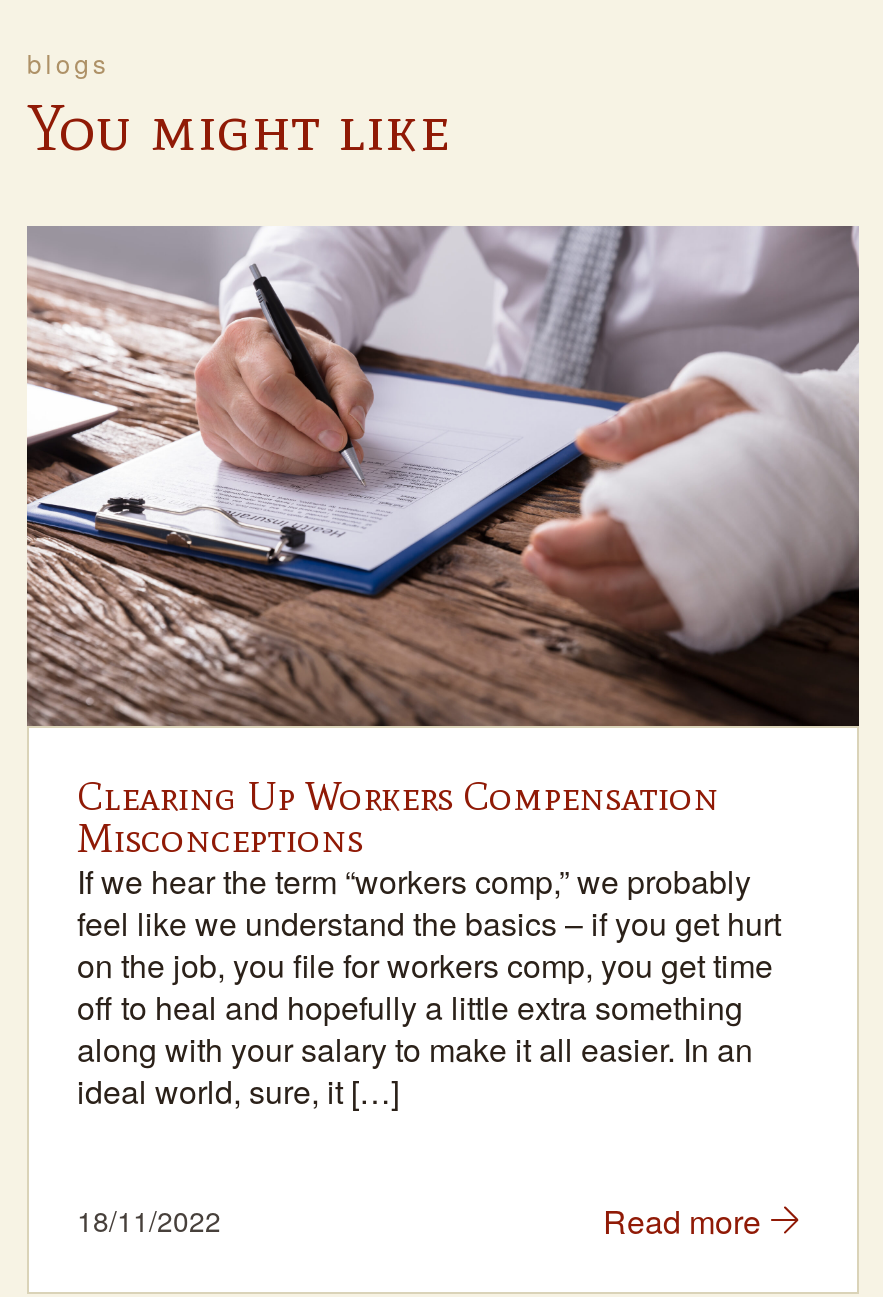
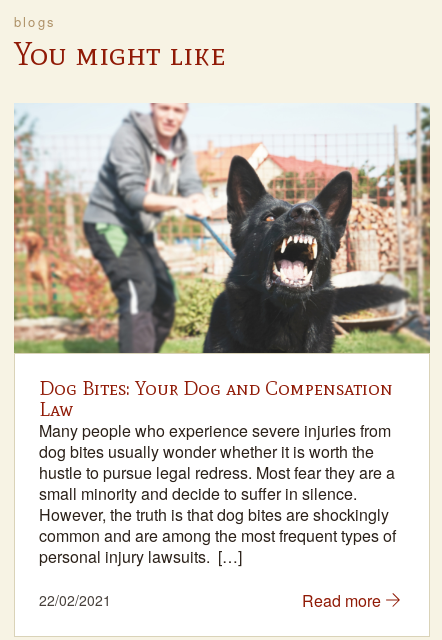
- [image]
- Clearing Up Workers Compensation
- Misconceptions
- If we hear the term “workers comp,” we probably
- feel like we understand the basics – if you get hurt
- on the job, you file for workers comp, you get time
- off to heal and hopefully a little extra something
- along with your salary to make it all easier. In an
- ideal world, sure, it […]
+ [image]
+ Dog Bites: Your Dog and Compensation
+ Law
+ Many people who experience severe injuries from
+ dog bites usually wonder whether it is worth the
+ hustle to pursue legal redress. Most fear they are a
+ small minority and decide to suffer in silence.
+ However, the truth is that dog bites are shockingly
+ common and are among the most frequent types of
+ personal injury lawsuits. […]

- 18/11/2022
+ 22/02/2021
